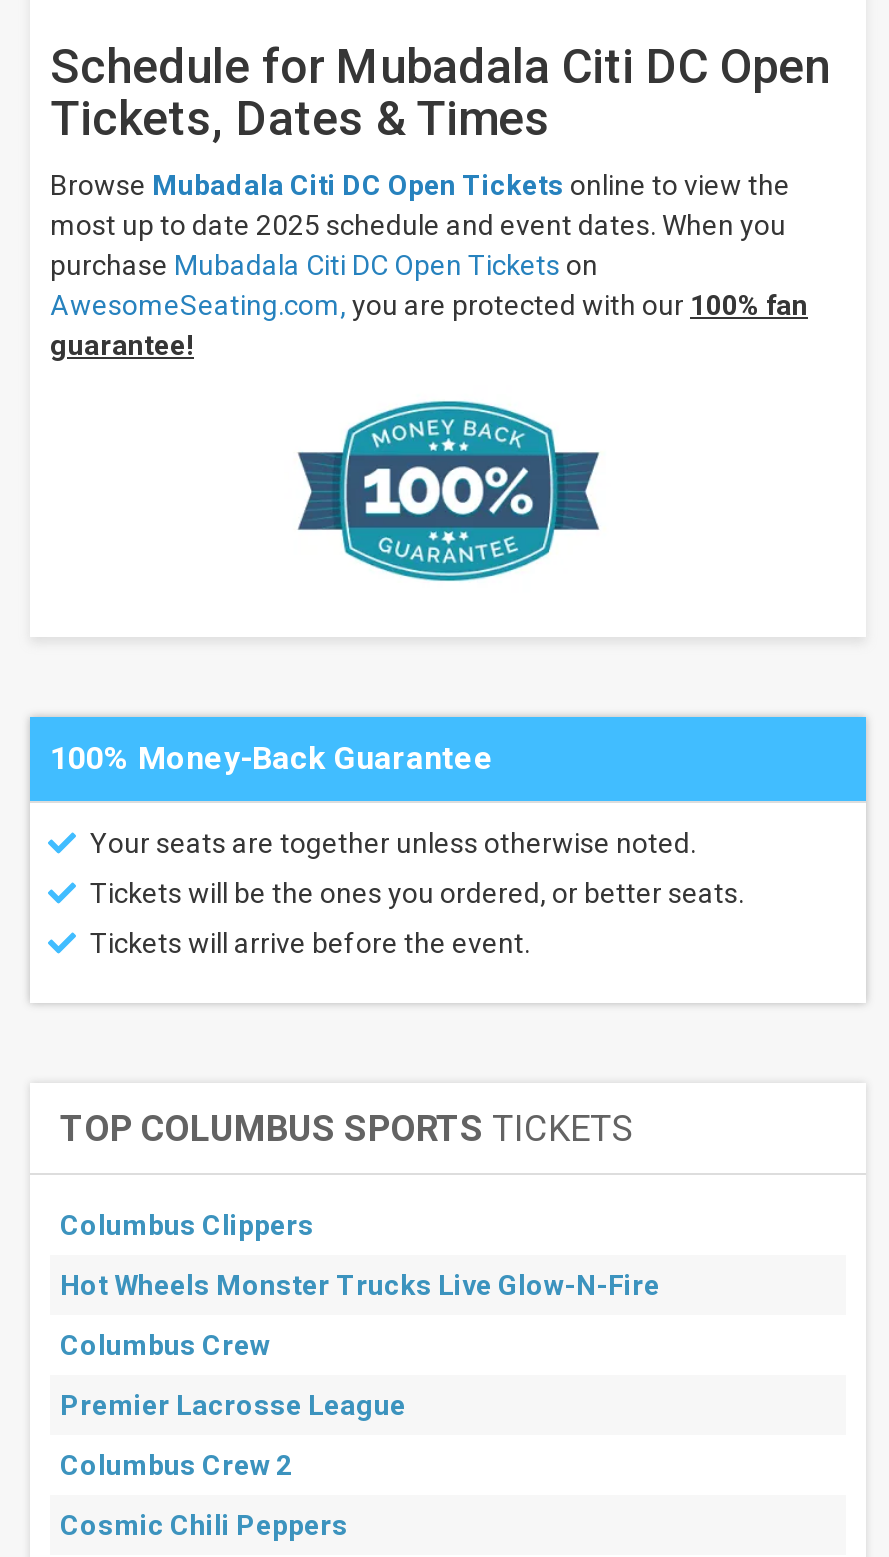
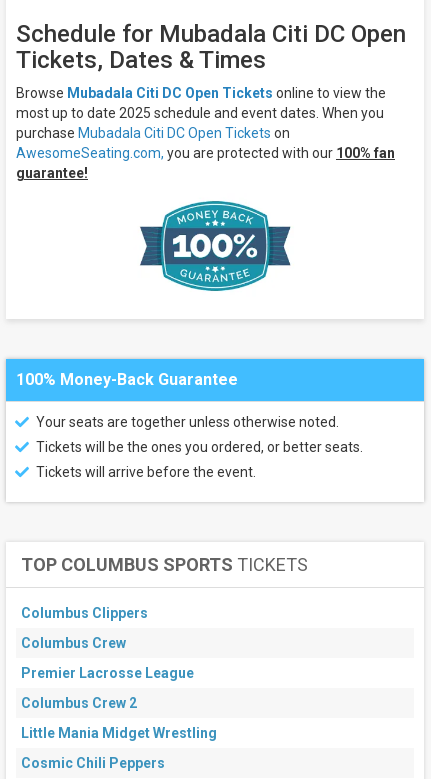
- Hot Wheels Monster Trucks Live Glow-N-Fire

moved up: Columbus Crew | Premier Lacrosse League | Columbus Crew 2

+ Little Mania Midget Wrestling
